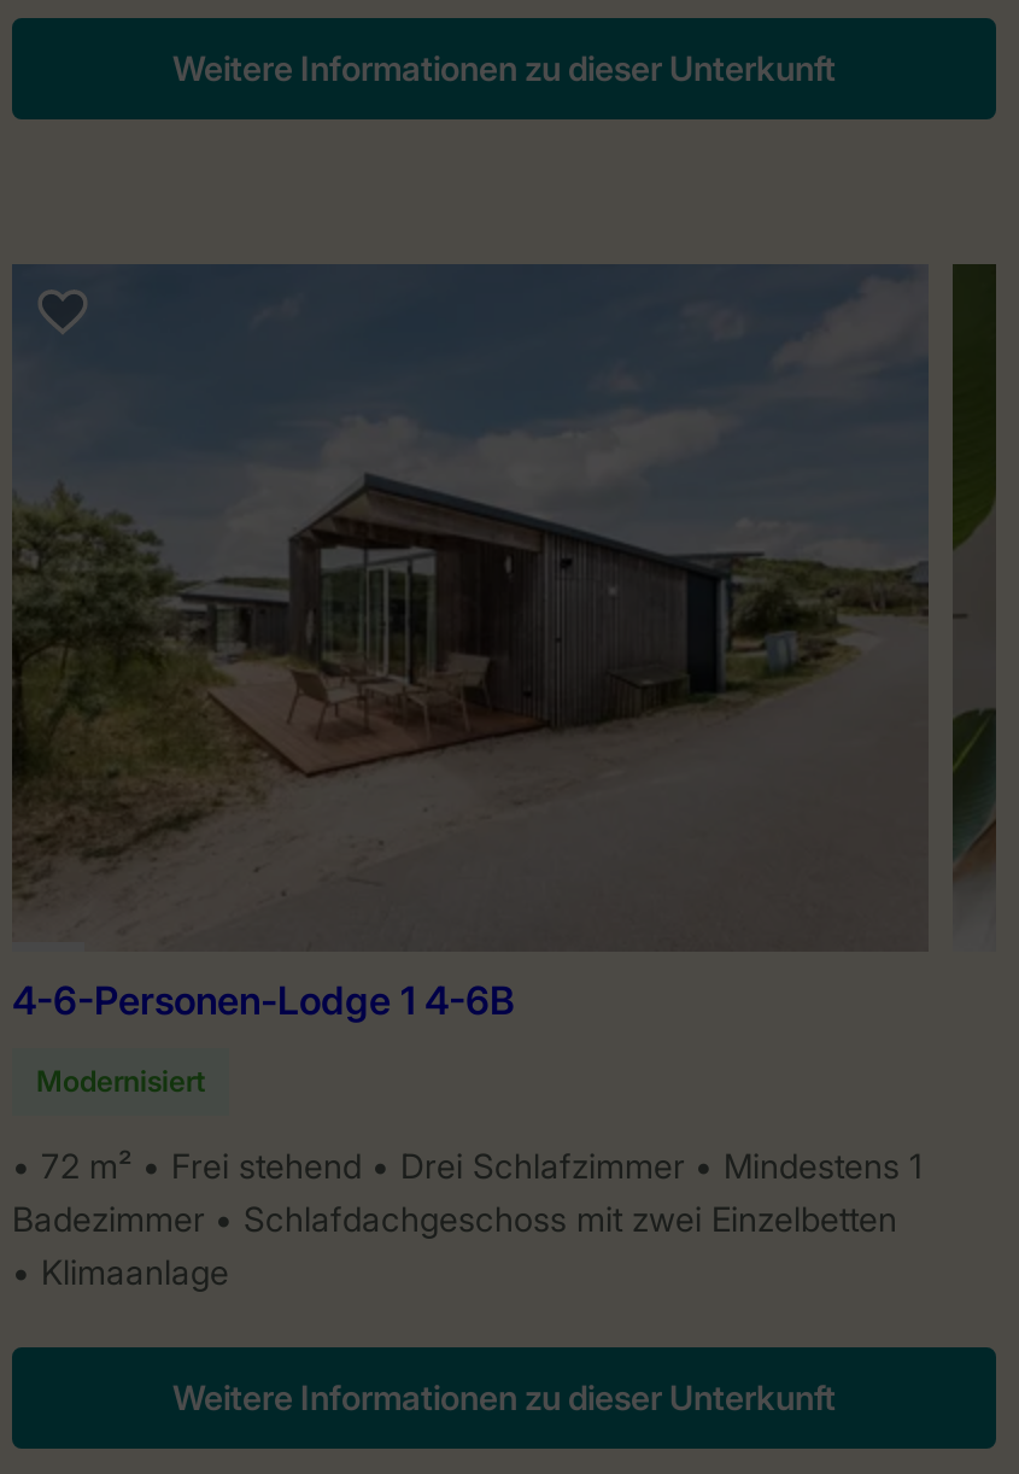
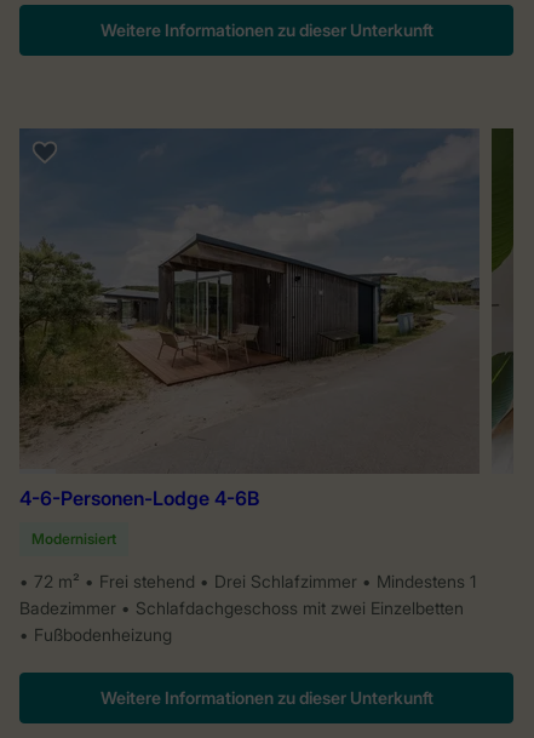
- 4-6-Personen-Lodge 1 4-6B
+ 4-6-Personen-Lodge 4-6B

- Klimaanlage
+ Fußbodenheizung
